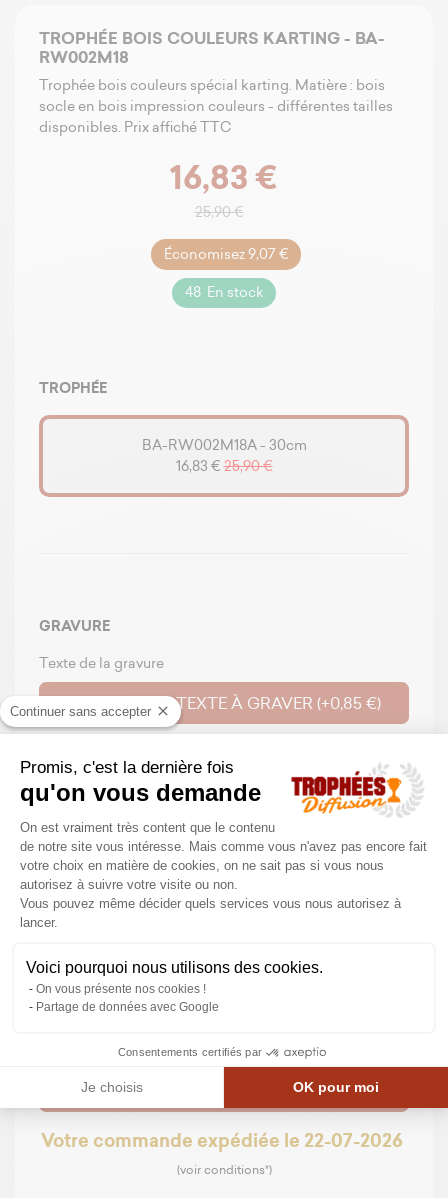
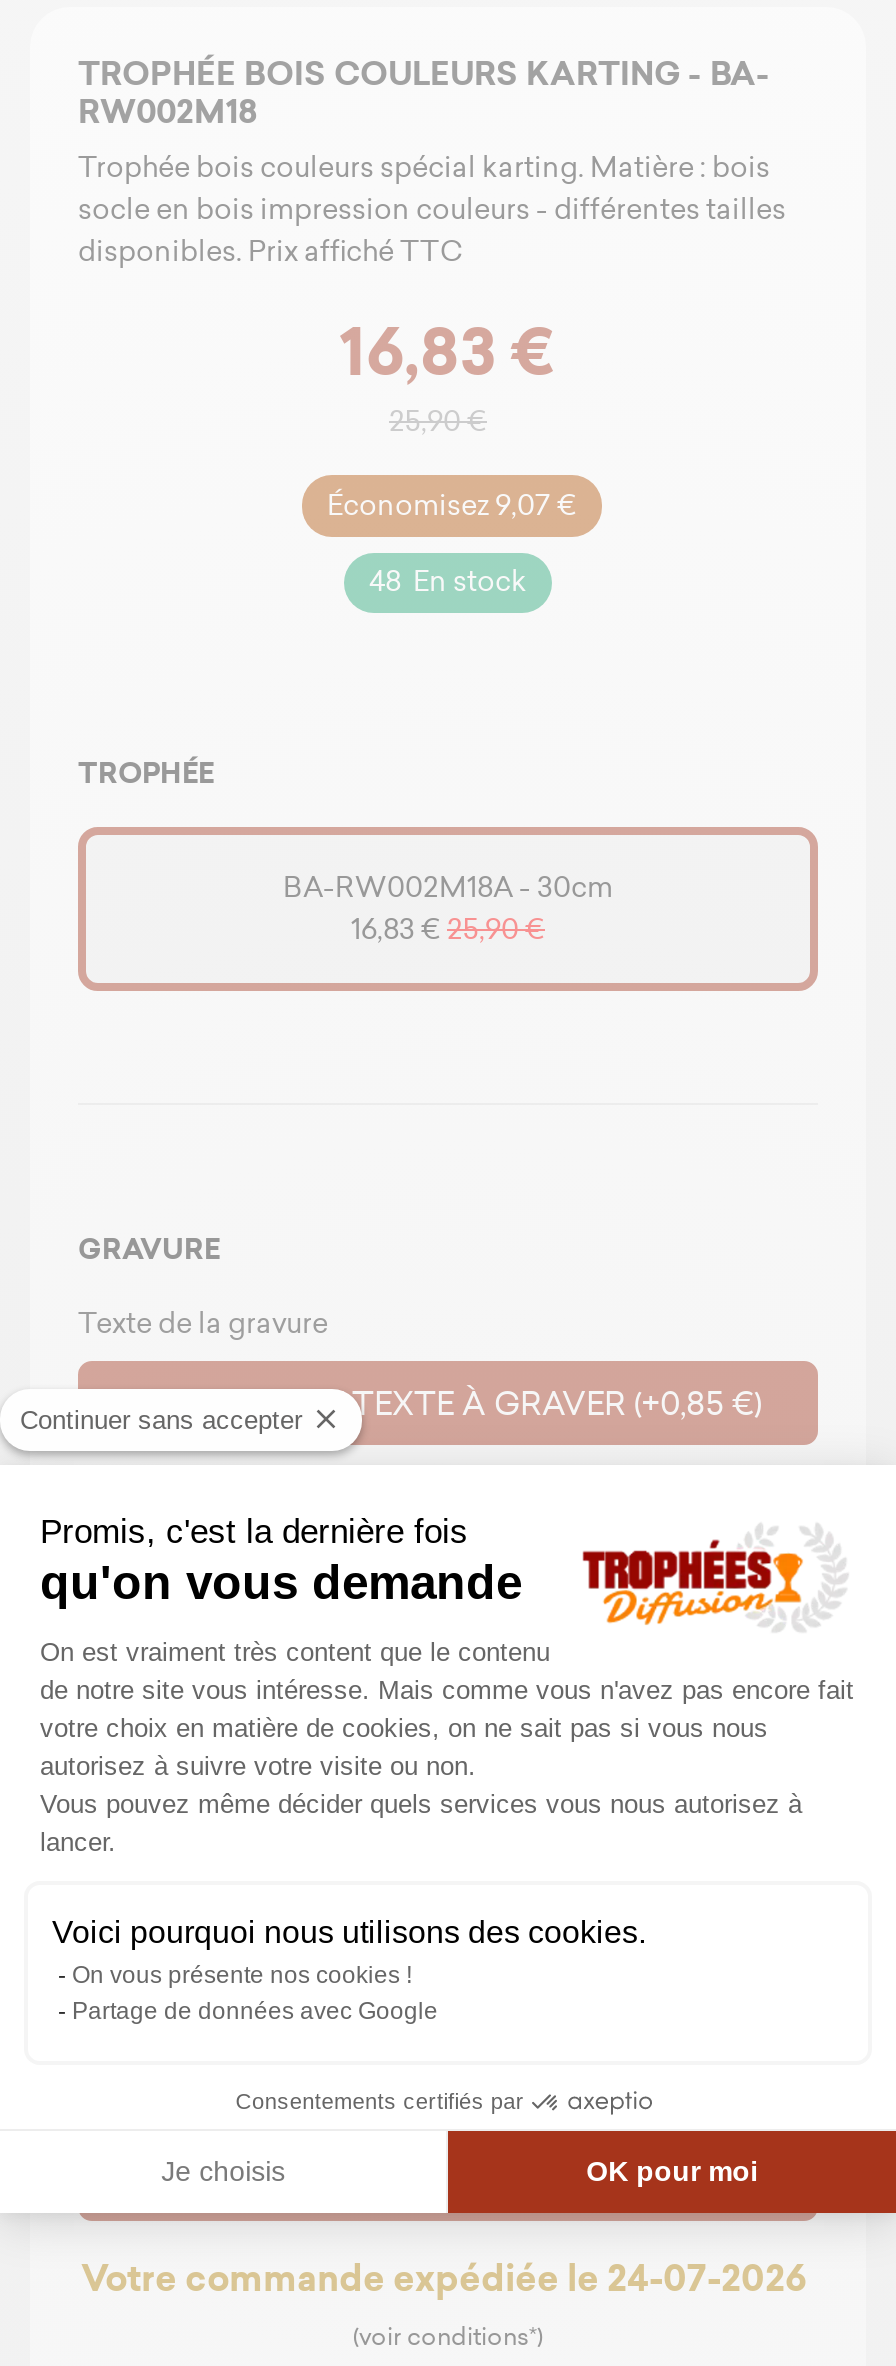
- Votre commande expédiée le 22-07-2026
+ Votre commande expédiée le 24-07-2026
